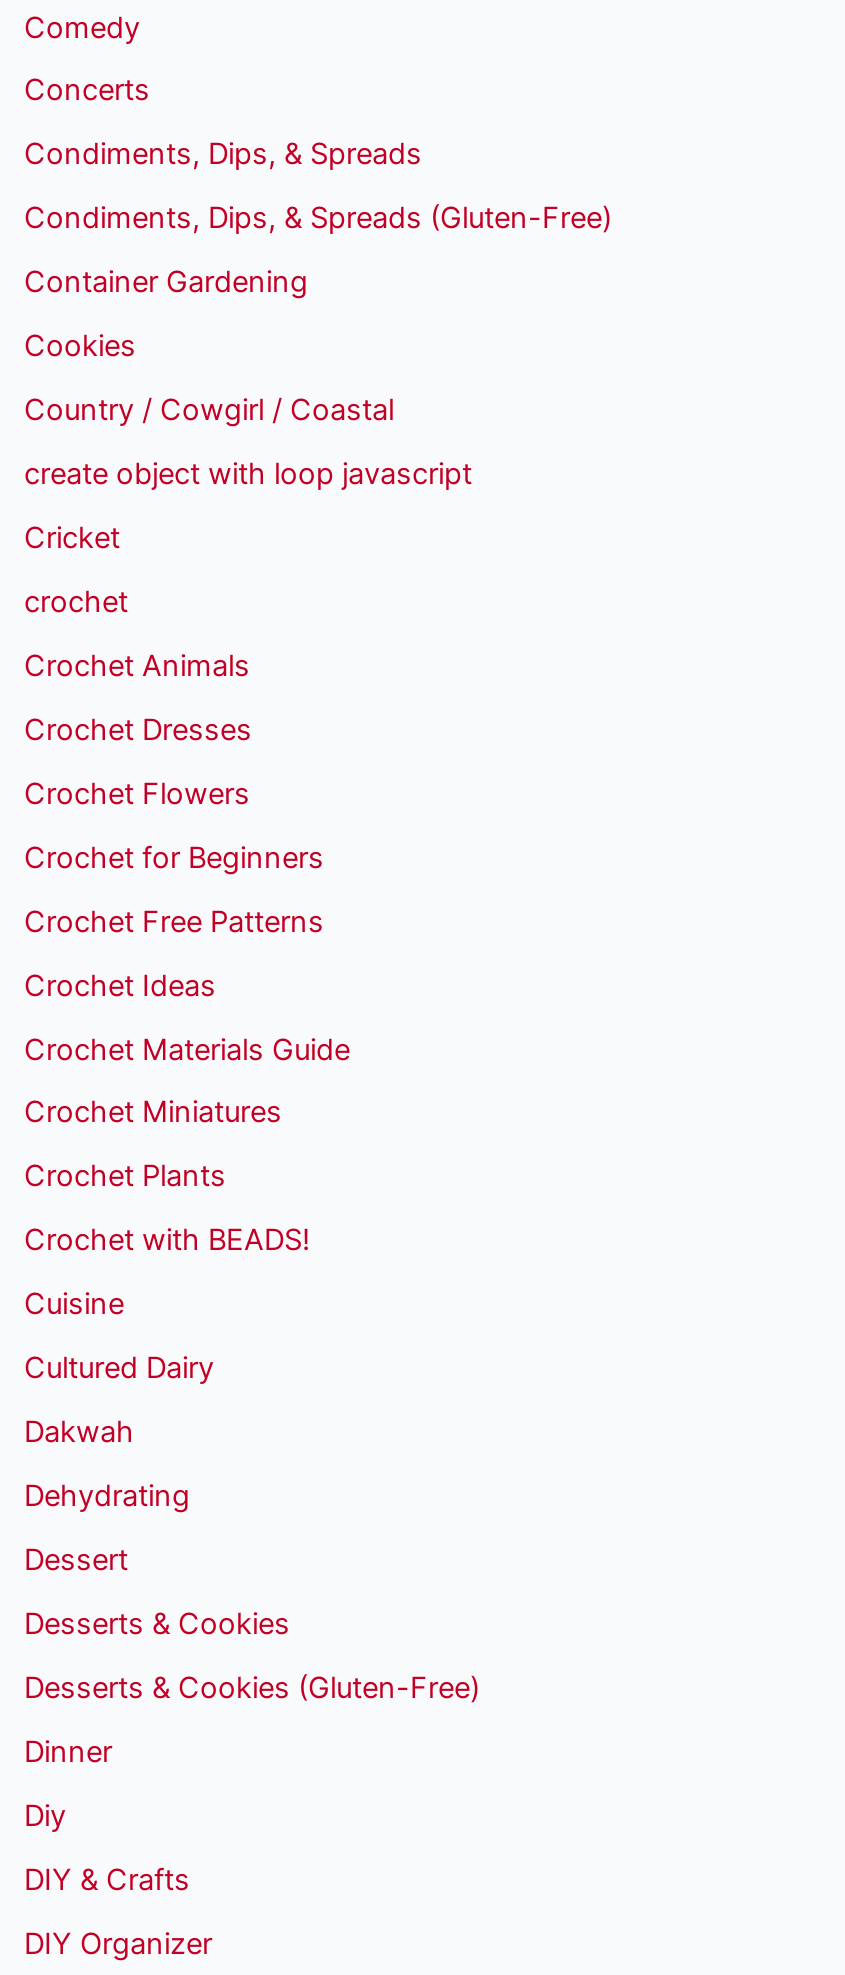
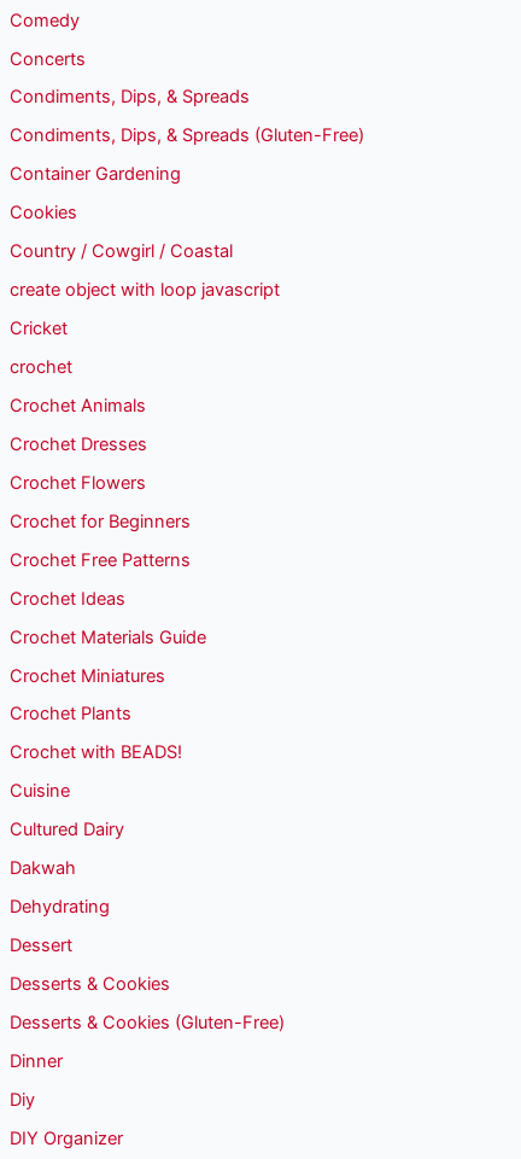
- DIY & Crafts
